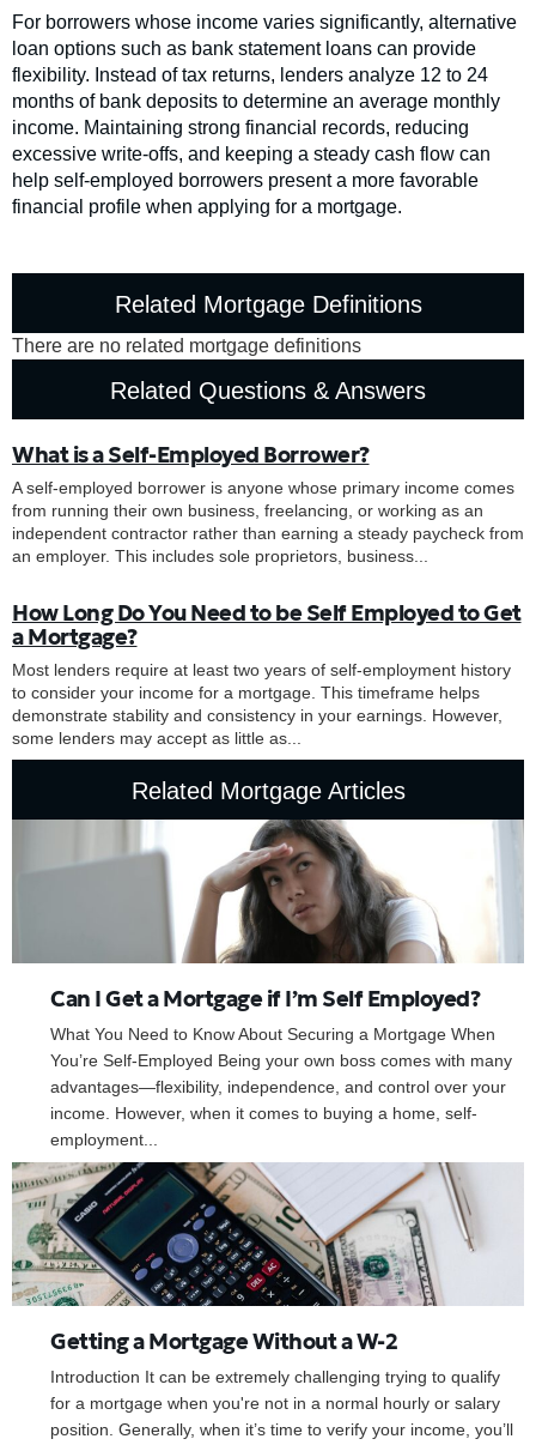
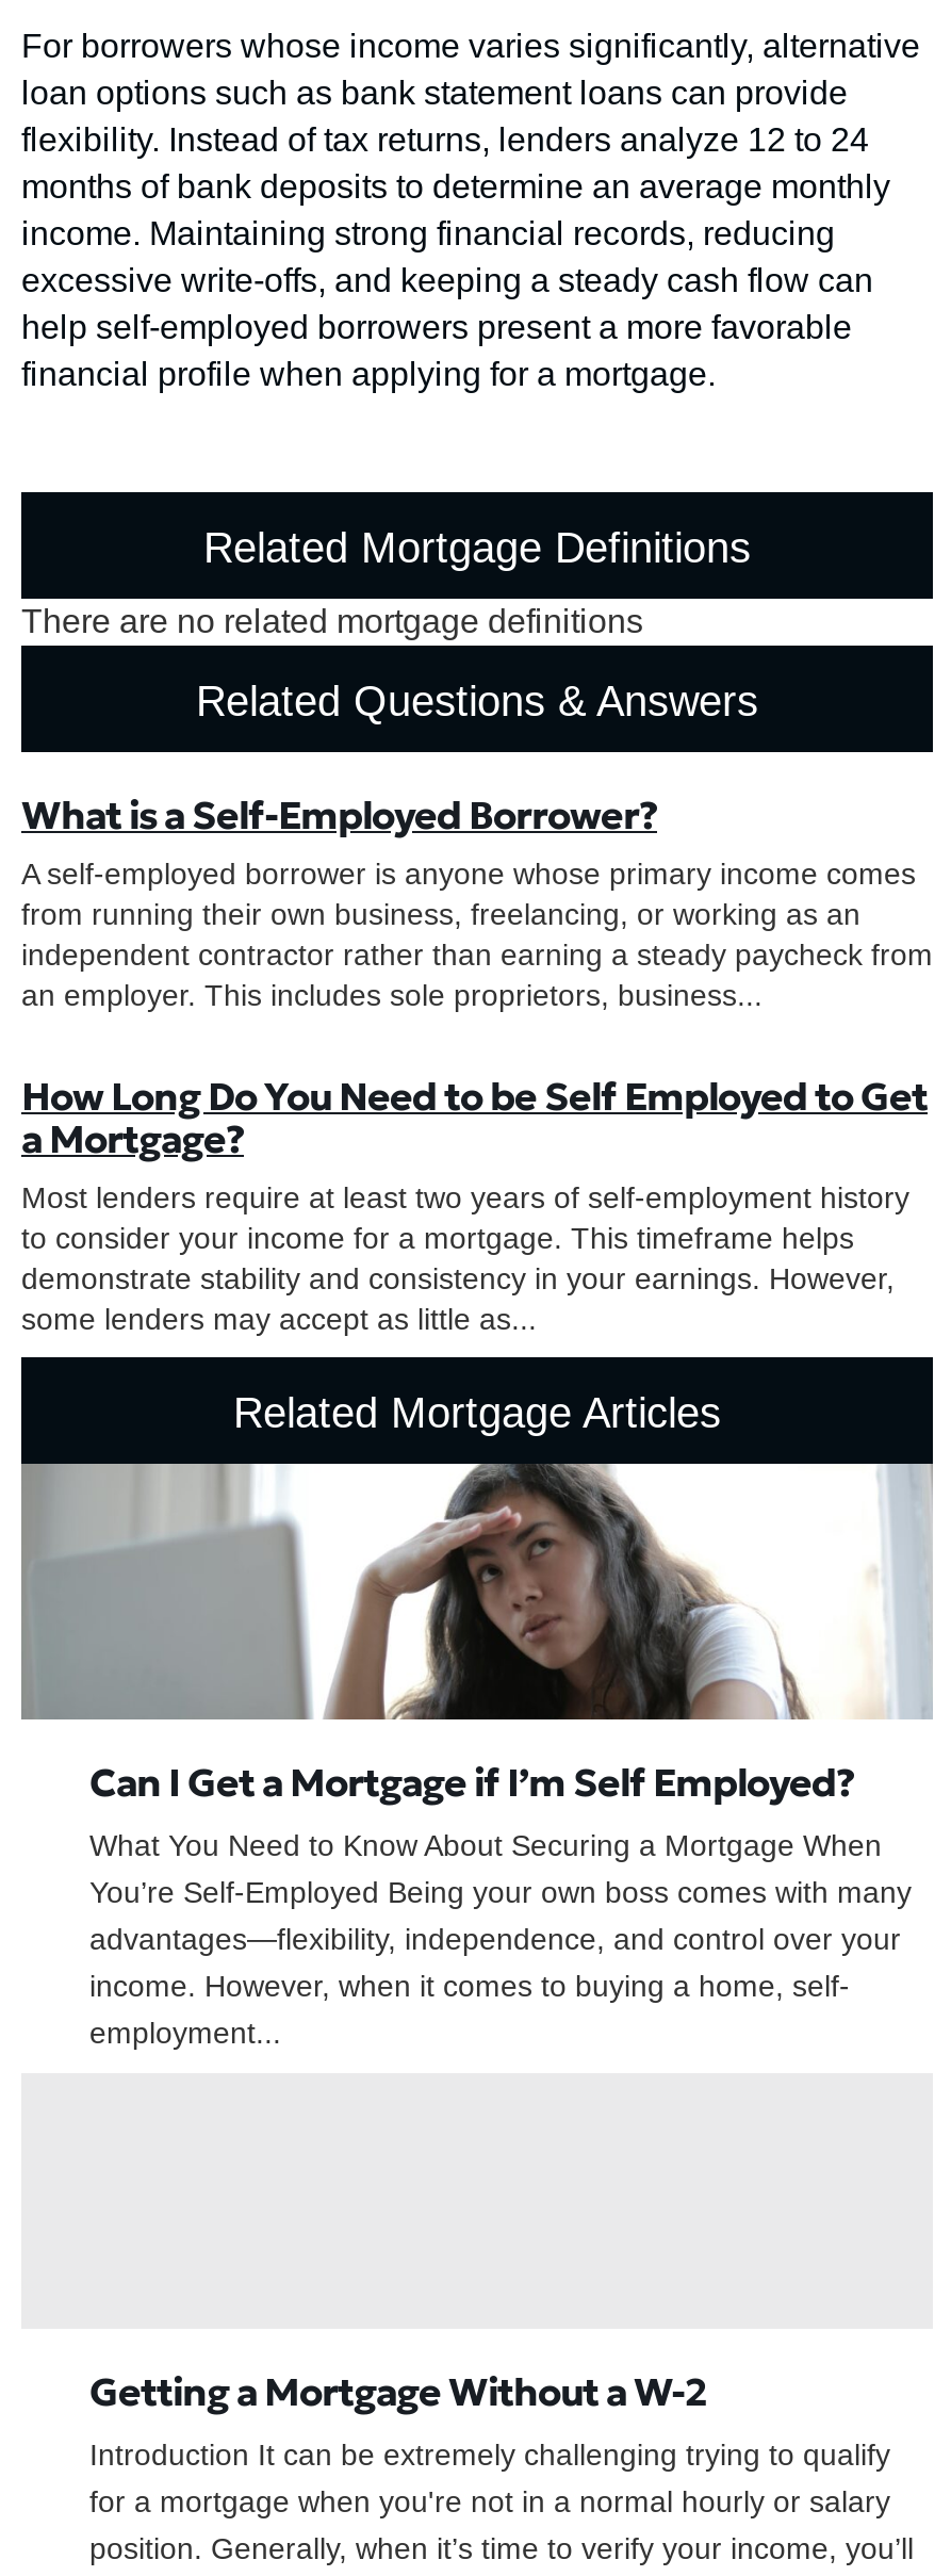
- [image]
